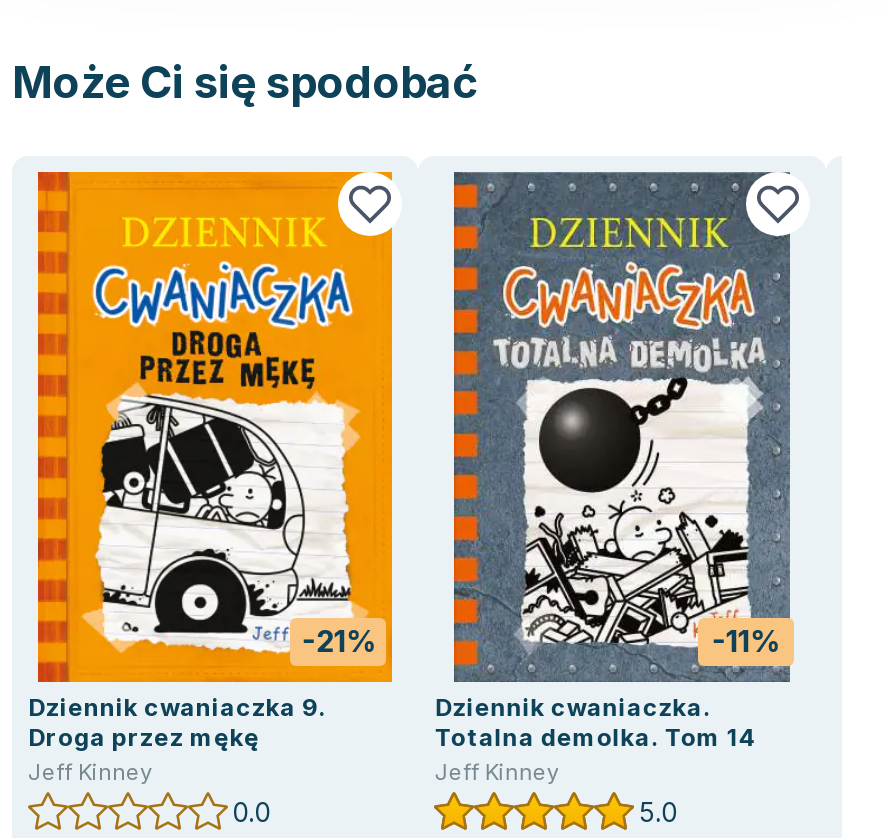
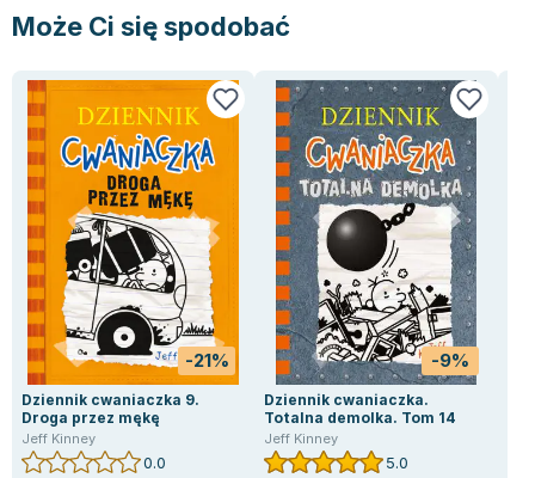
- -11%
+ -9%
